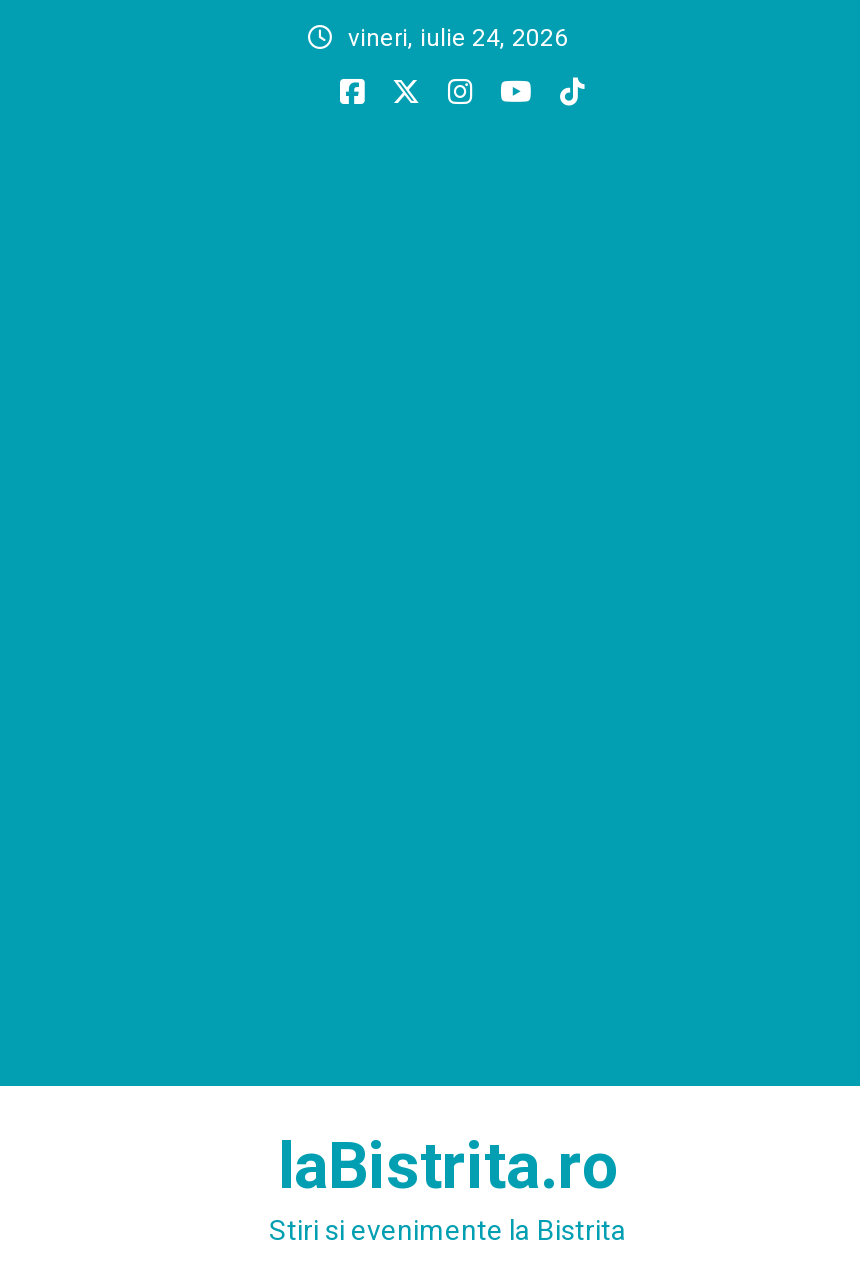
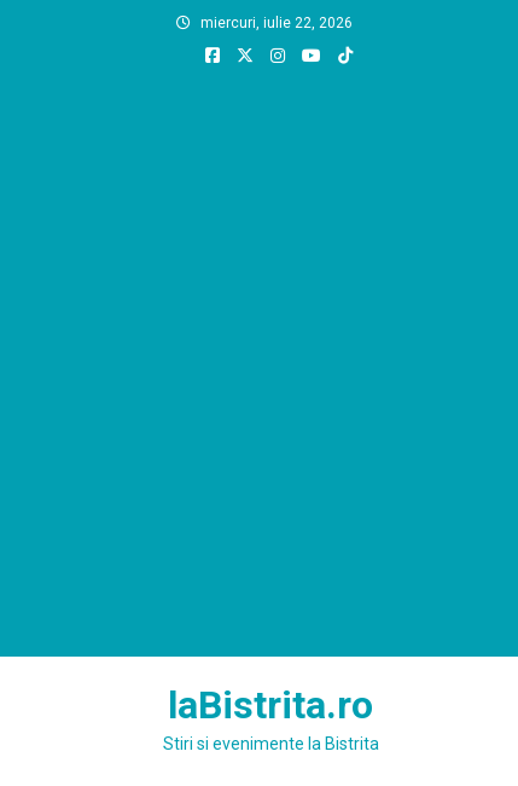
- vineri, iulie 24, 2026
+ miercuri, iulie 22, 2026
